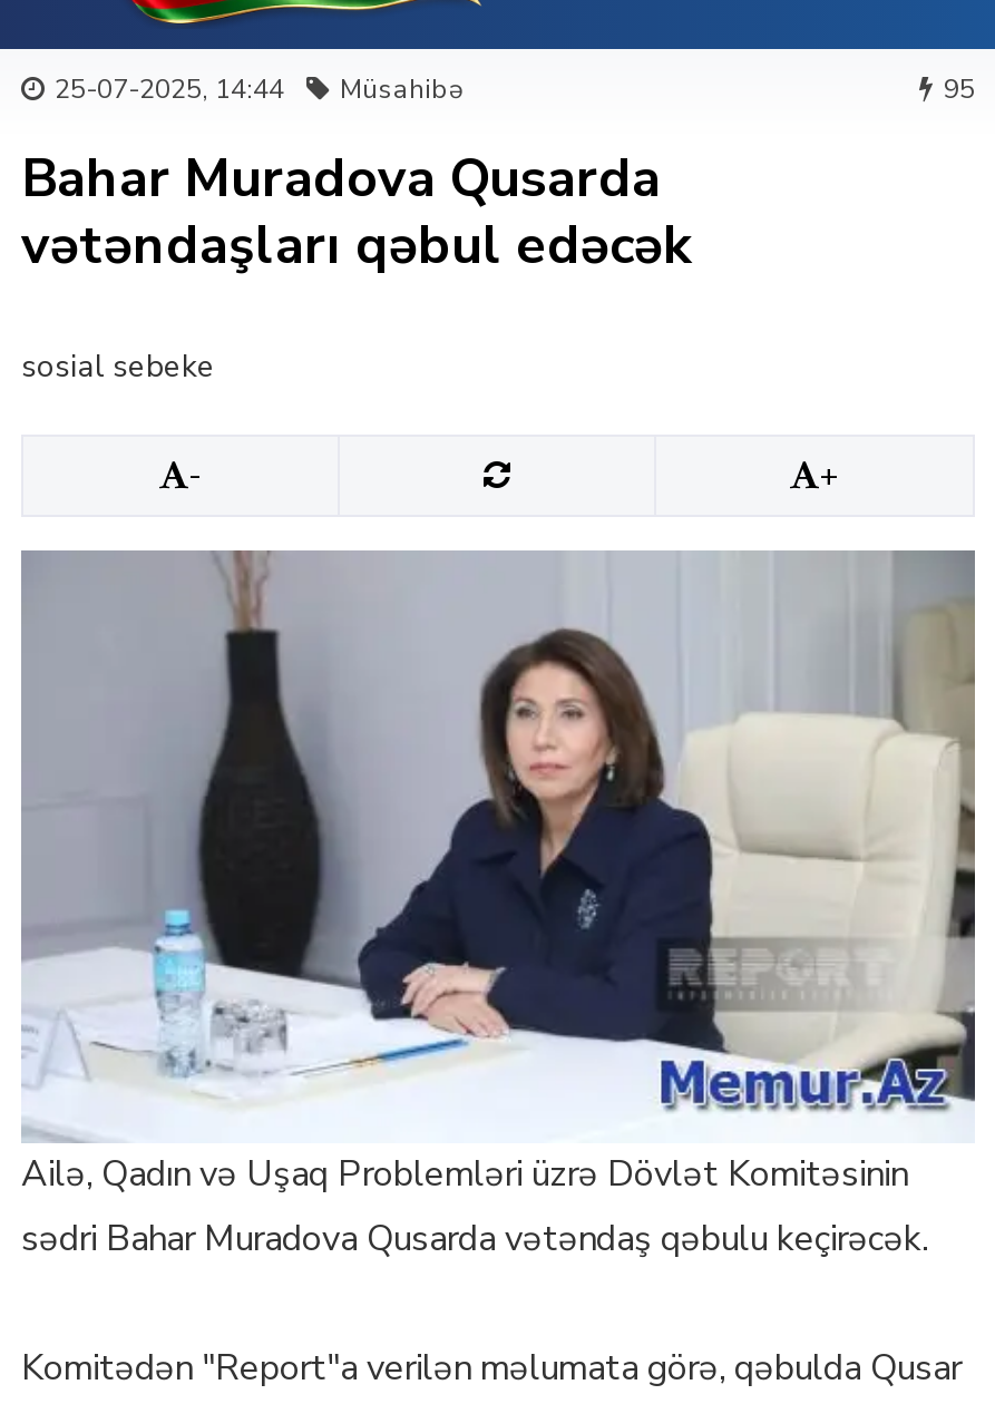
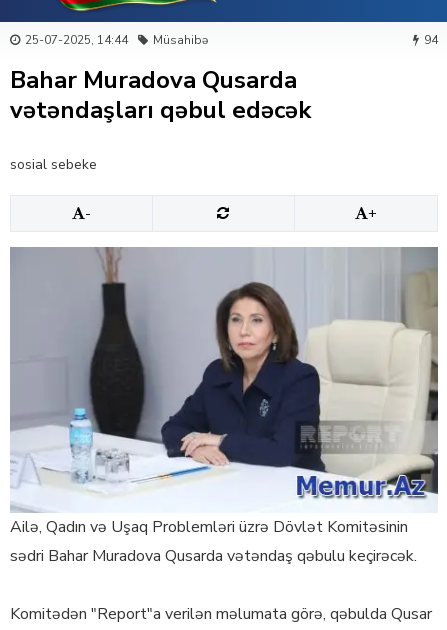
- 95
+ 94
